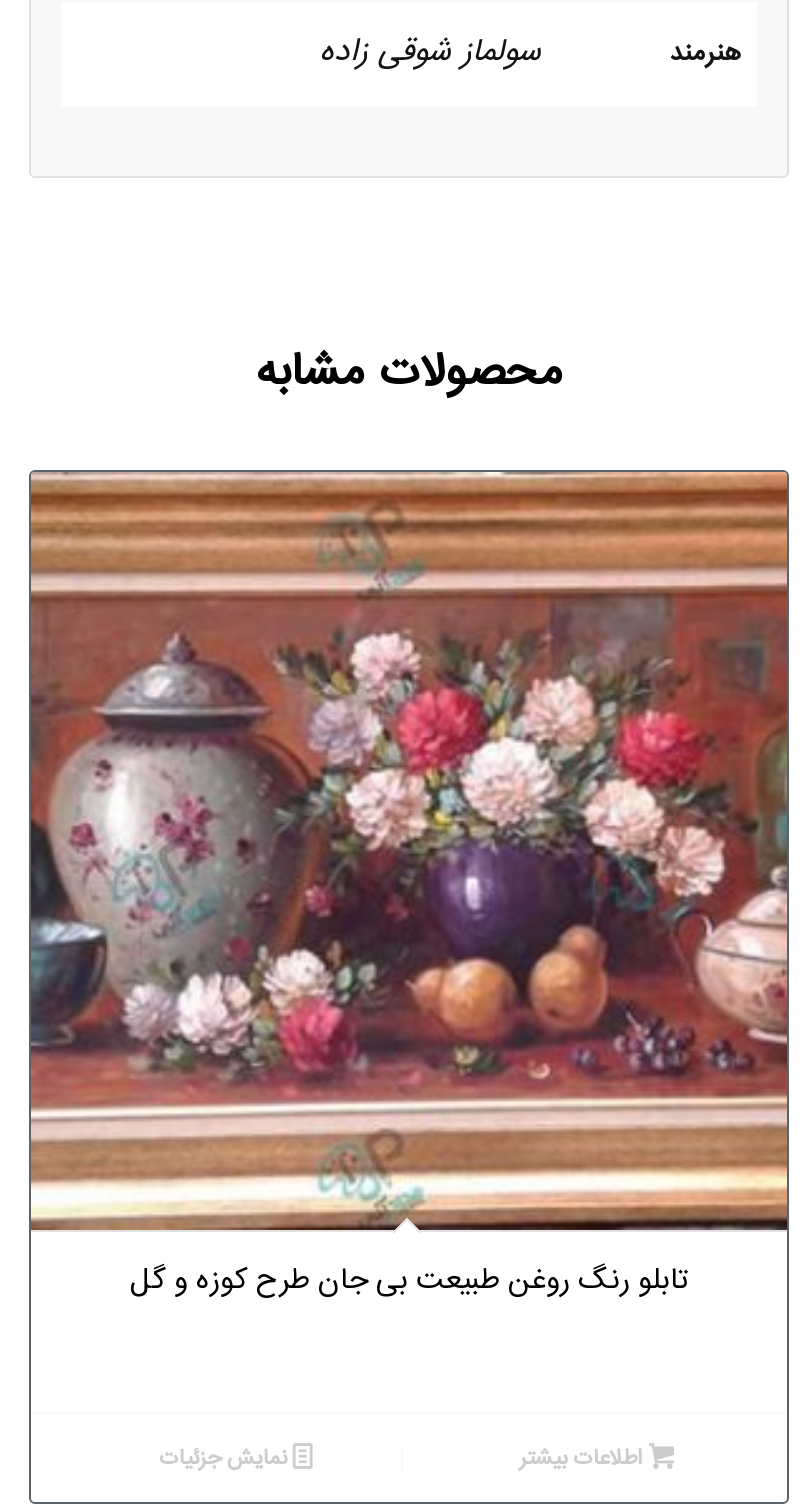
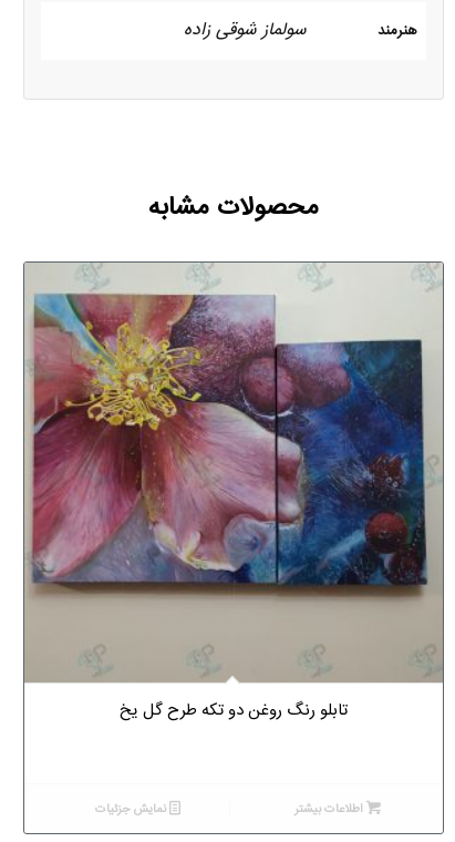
- [image]
- تابلو رنگ روغن طبیعت بی جان طرح کوزه و گل
+ [image]
+ تابلو رنگ روغن دو تکه طرح گل یخ
